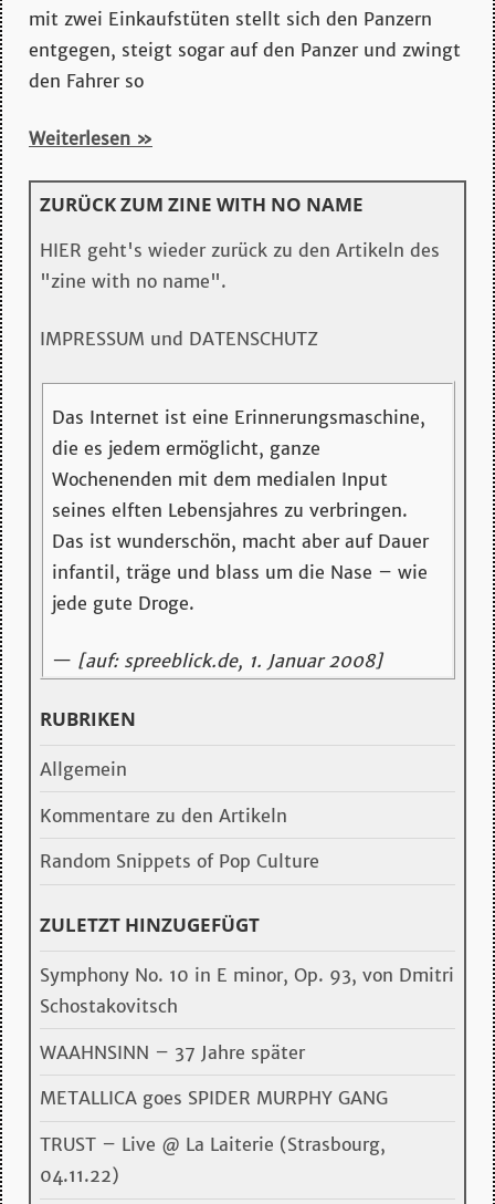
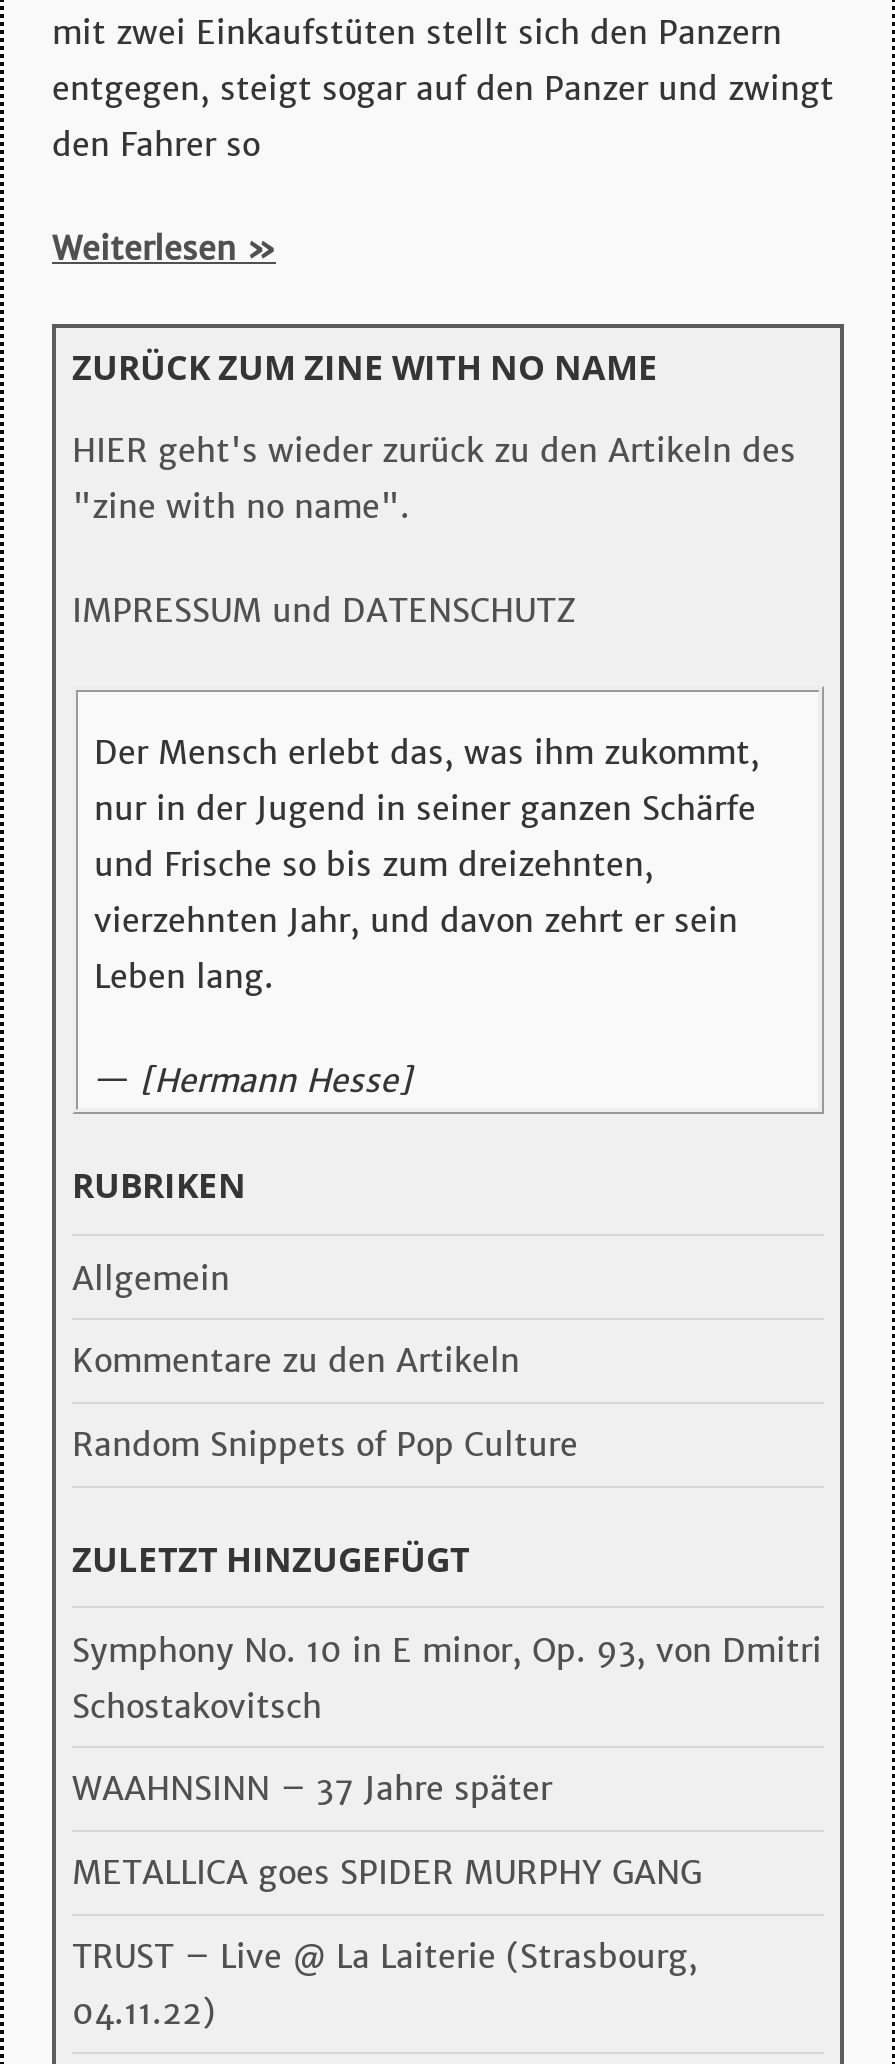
- Das Internet ist eine Erinnerungsmaschine,
- die es jedem ermöglicht, ganze
- Wochenenden mit dem medialen Input
- seines elften Lebensjahres zu verbringen.
- Das ist wunderschön, macht aber auf Dauer
- infantil, träge und blass um die Nase – wie
- jede gute Droge.
+ Der Mensch erlebt das, was ihm zukommt,
+ nur in der Jugend in seiner ganzen Schärfe
+ und Frische so bis zum dreizehnten,
+ vierzehnten Jahr, und davon zehrt er sein
+ Leben lang.

- — [auf: spreeblick.de, 1. Januar 2008]
+ — [Hermann Hesse]
